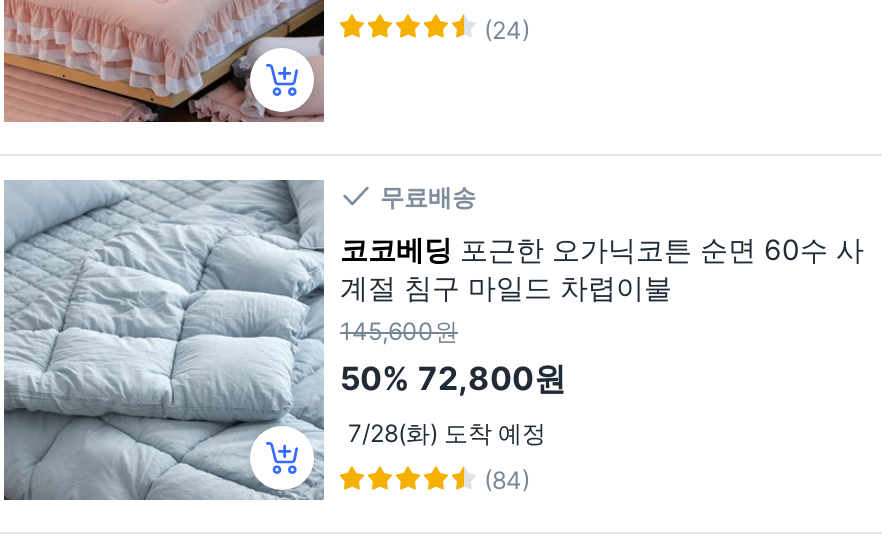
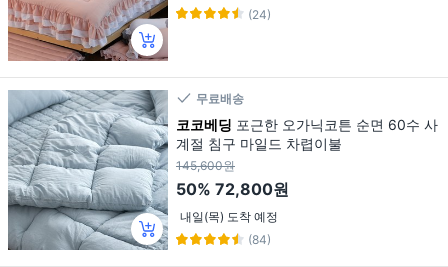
- 7/28(화) 도착 예정
+ 내일(목) 도착 예정
